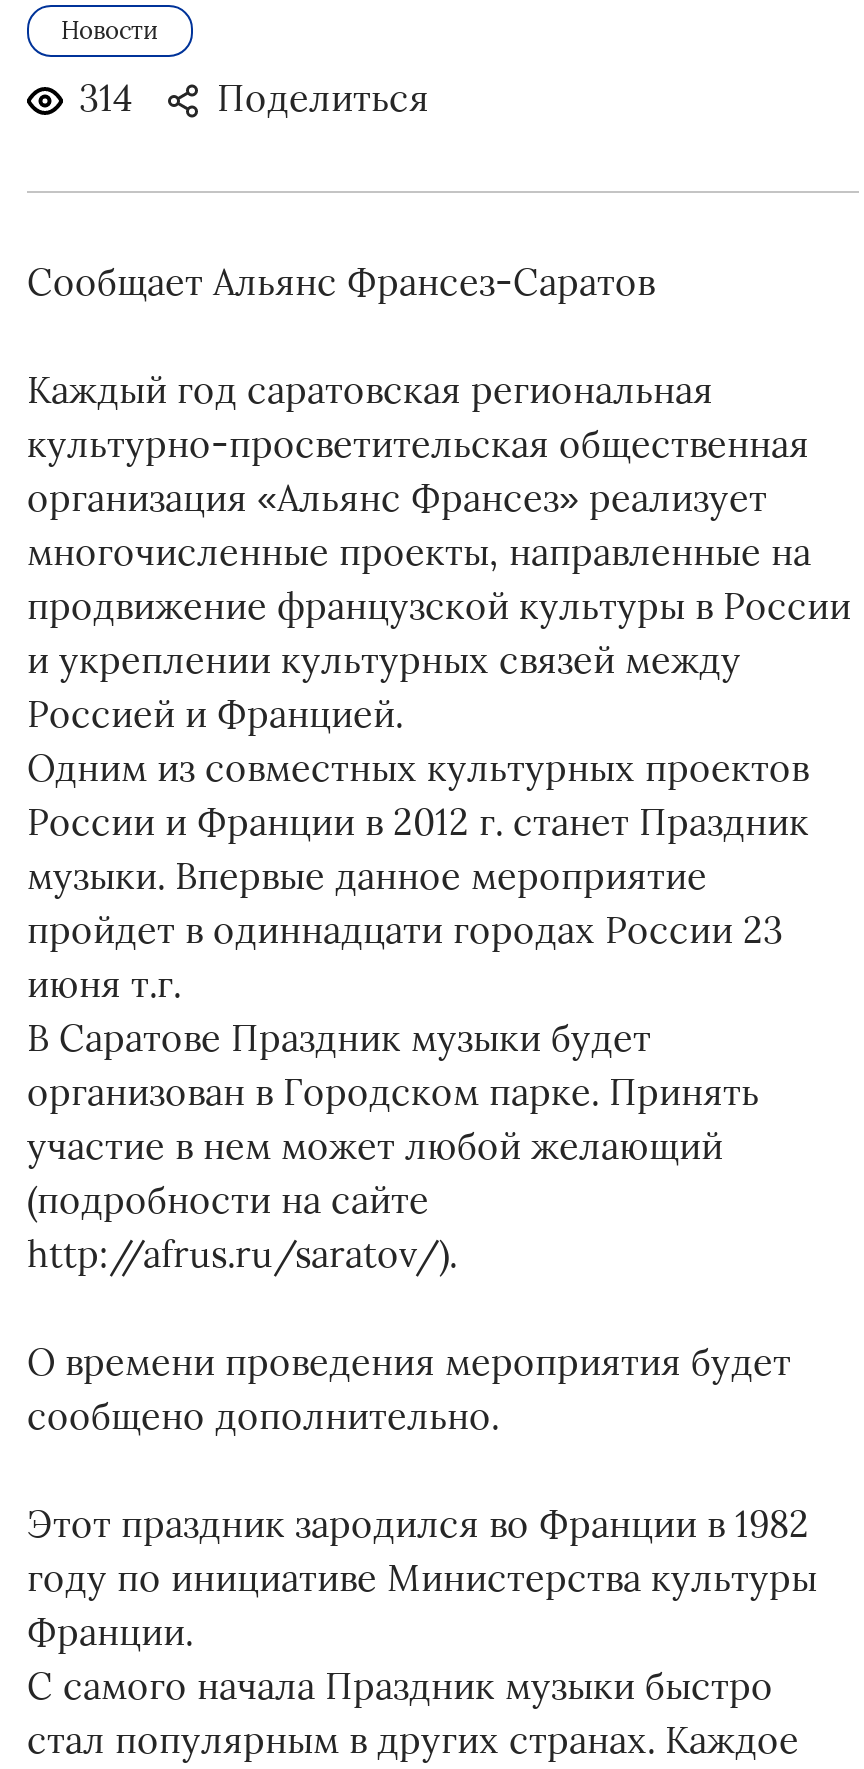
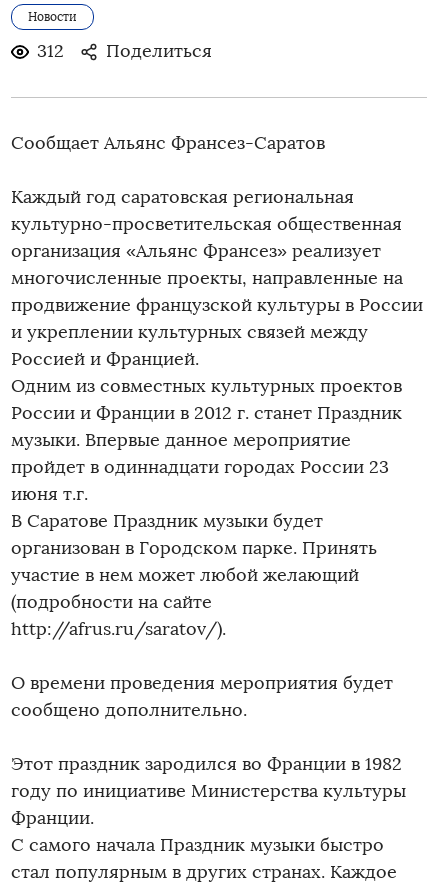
- 314 Поделиться
+ 312 Поделиться
